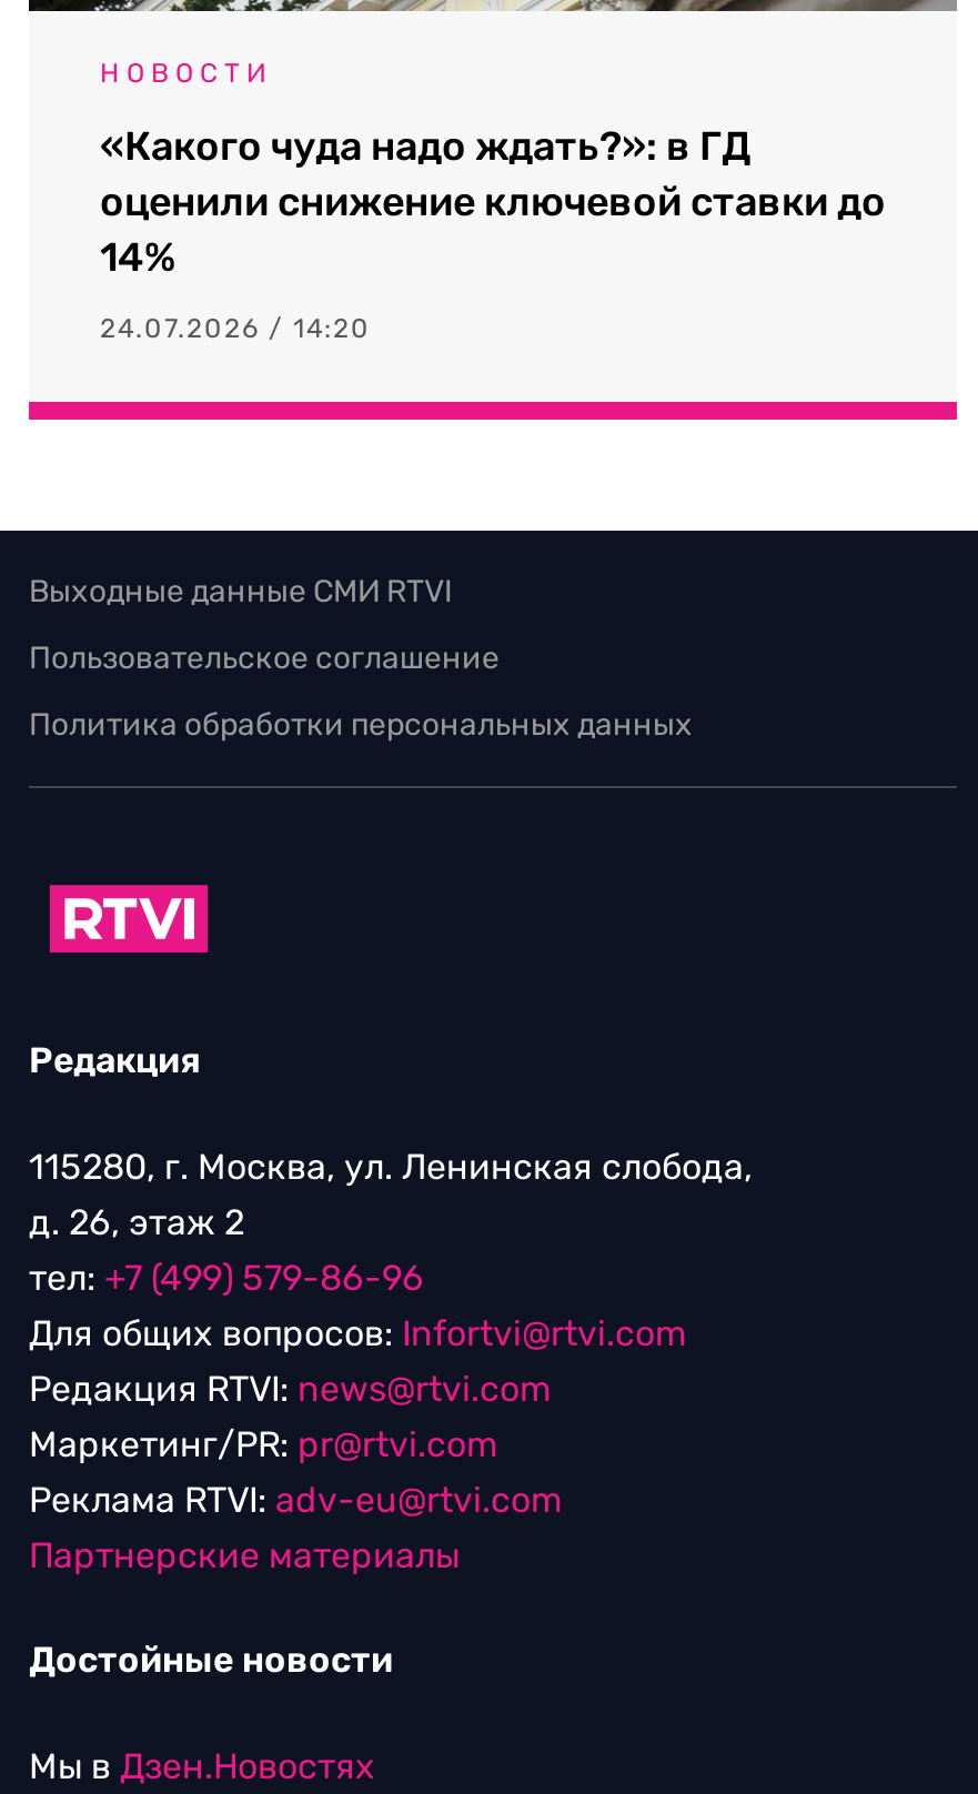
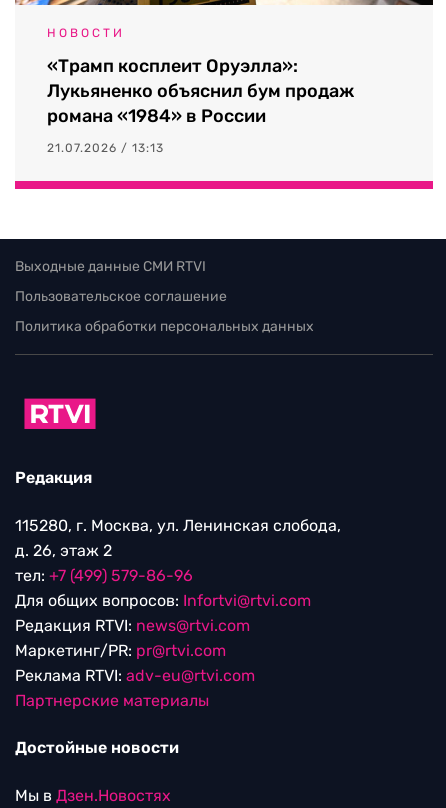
- «Какого чуда надо ждать?»: в ГД
- оценили снижение ключевой ставки до
- 14%
+ «Трамп косплеит Оруэлла»:
+ Лукьяненко объяснил бум продаж
+ романа «1984» в России

- 24.07.2026 / 14:20
+ 21.07.2026 / 13:13
